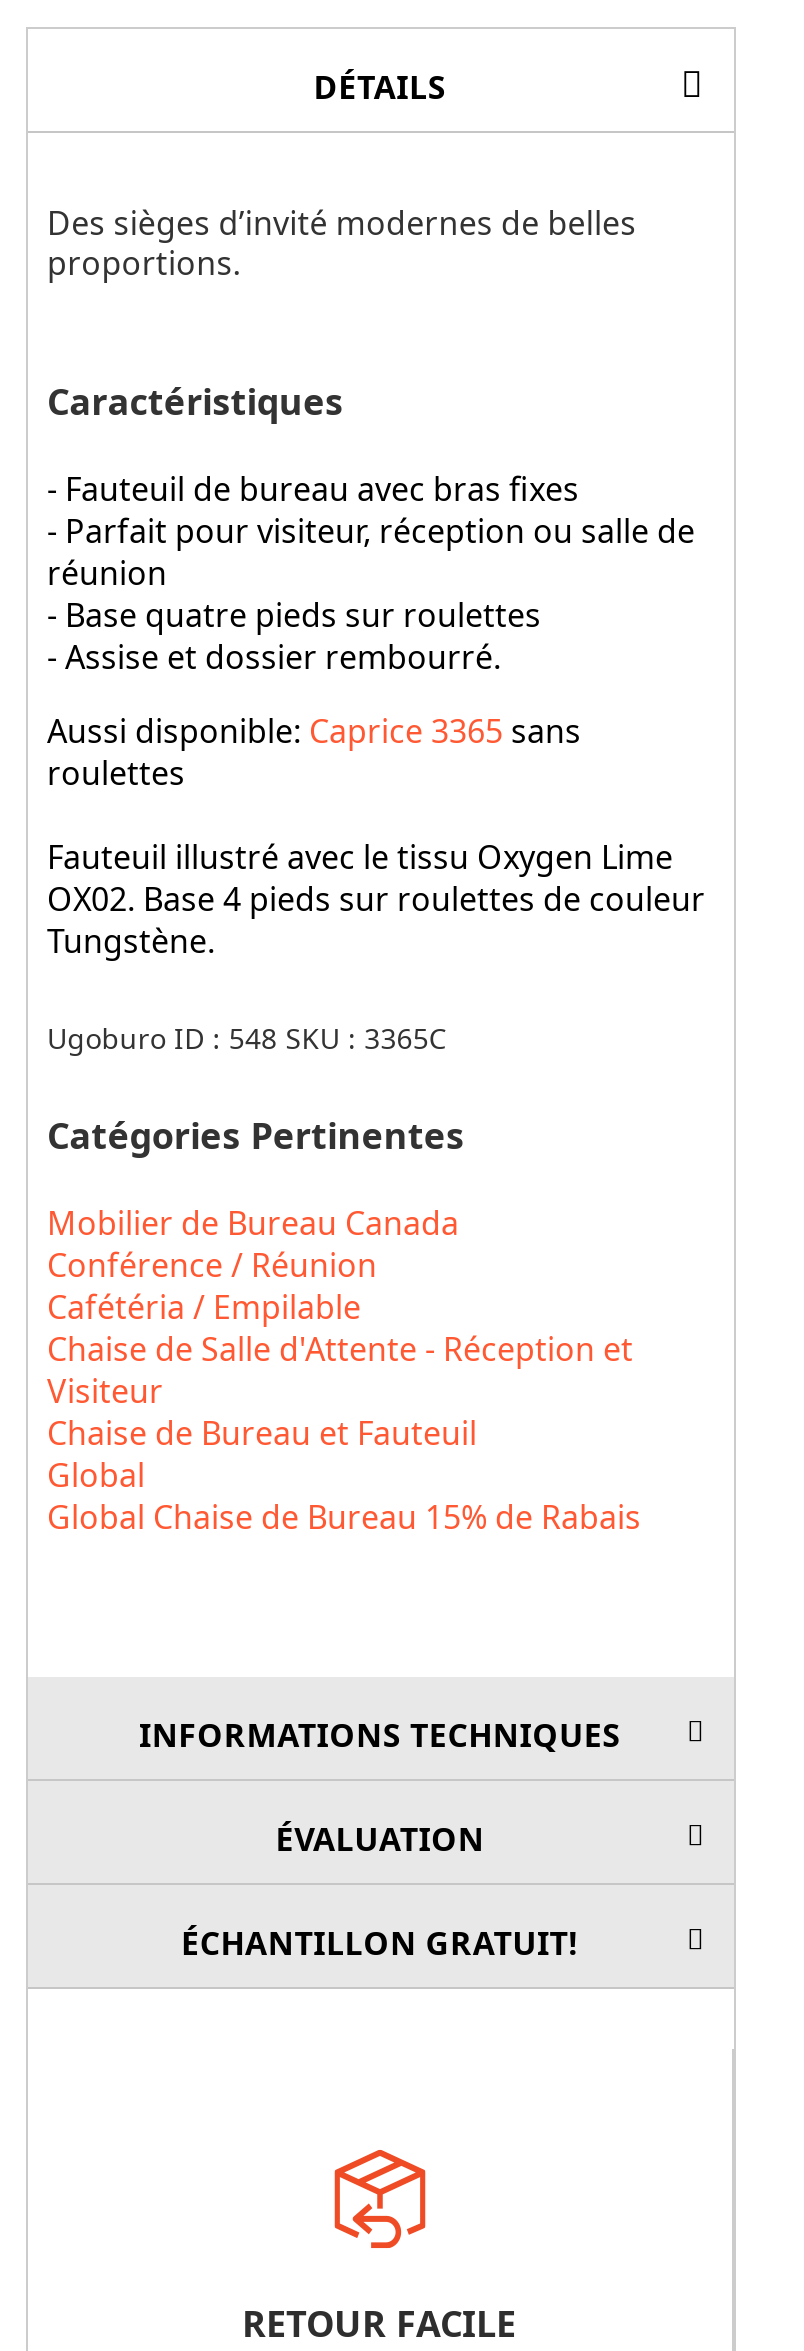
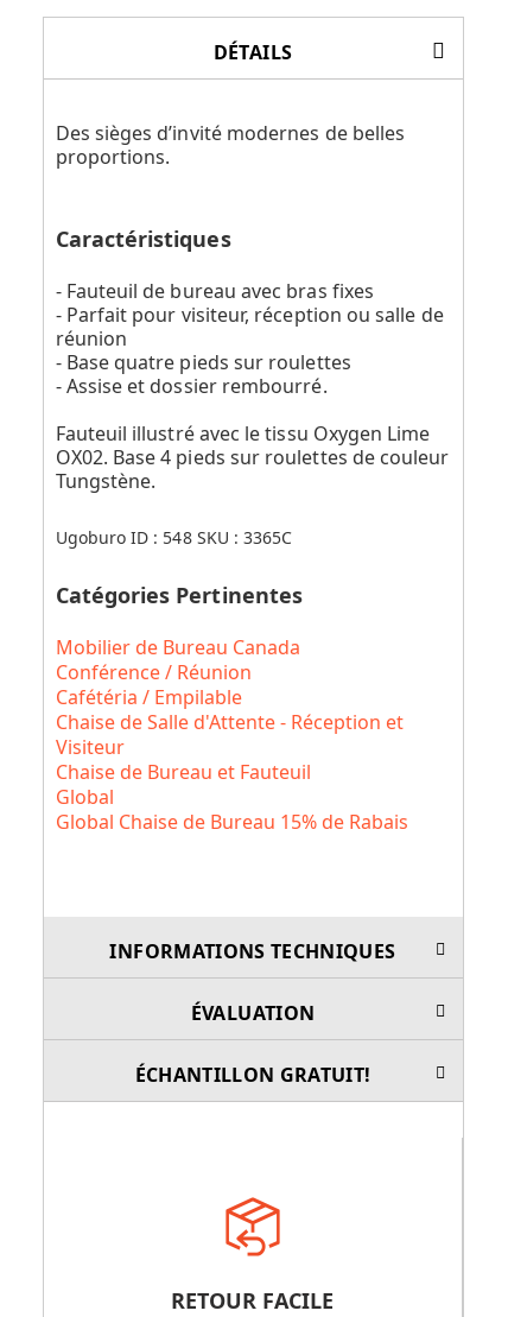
- Aussi disponible: Caprice 3365 sans
- roulettes
